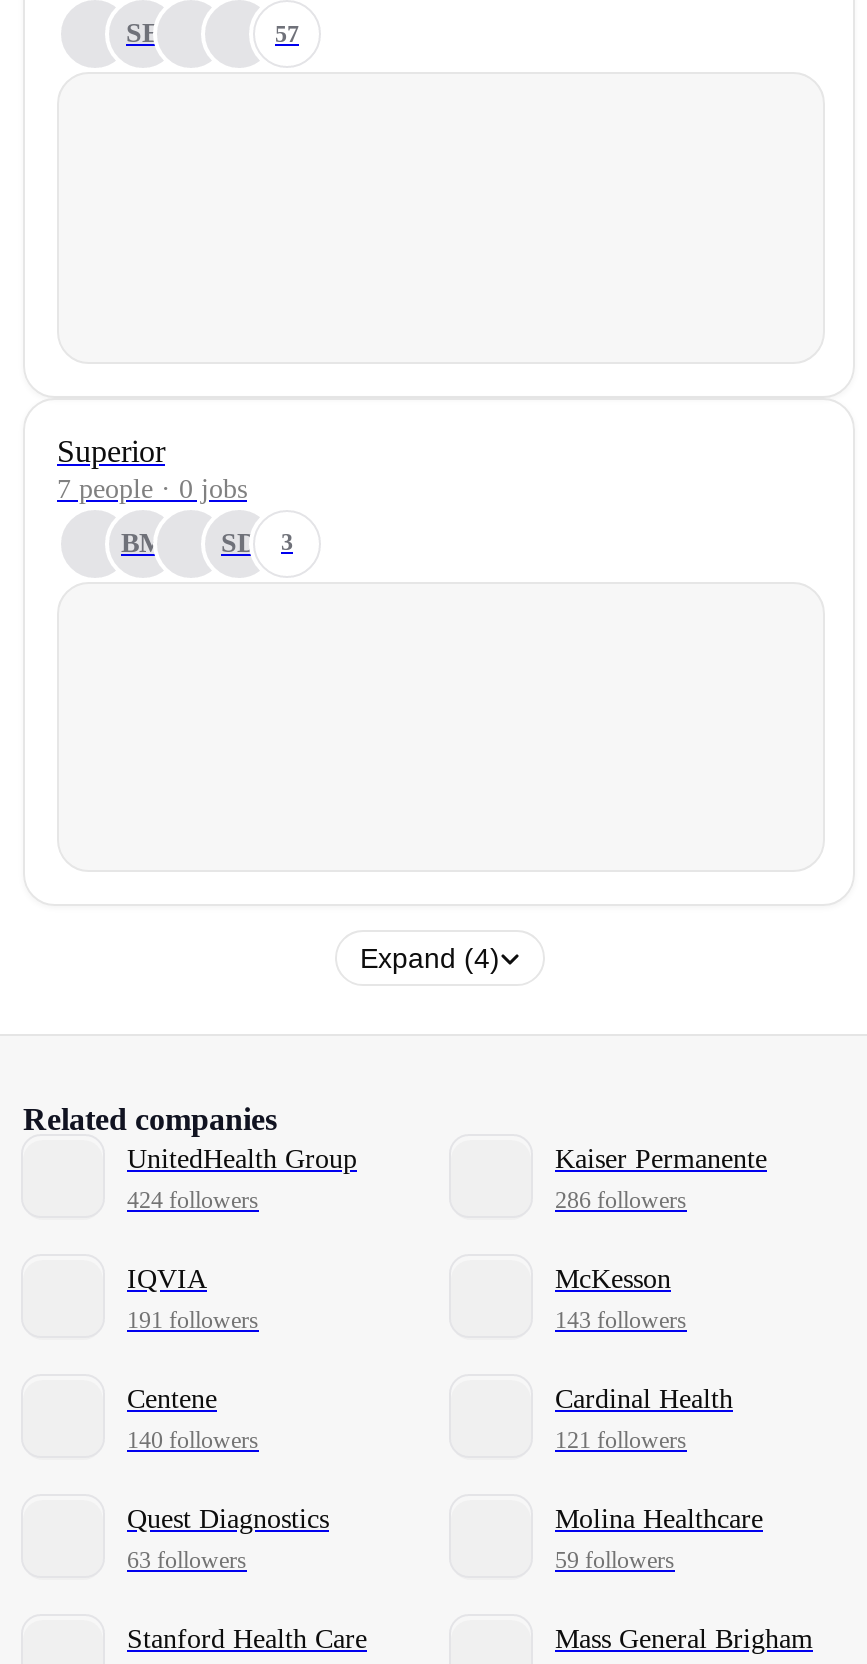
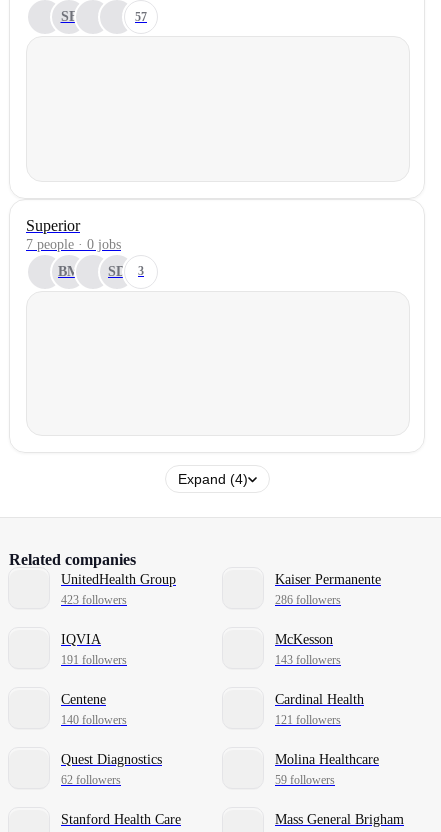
- 424 followers
+ 423 followers

- 63 followers
+ 62 followers
